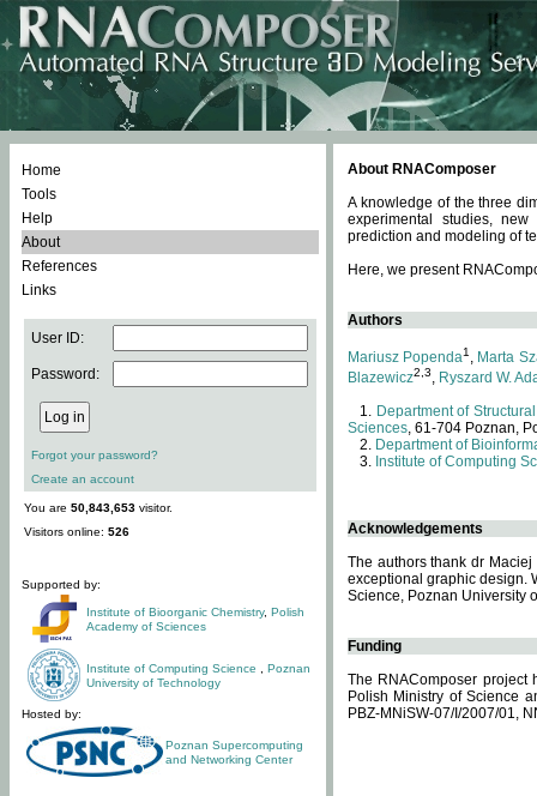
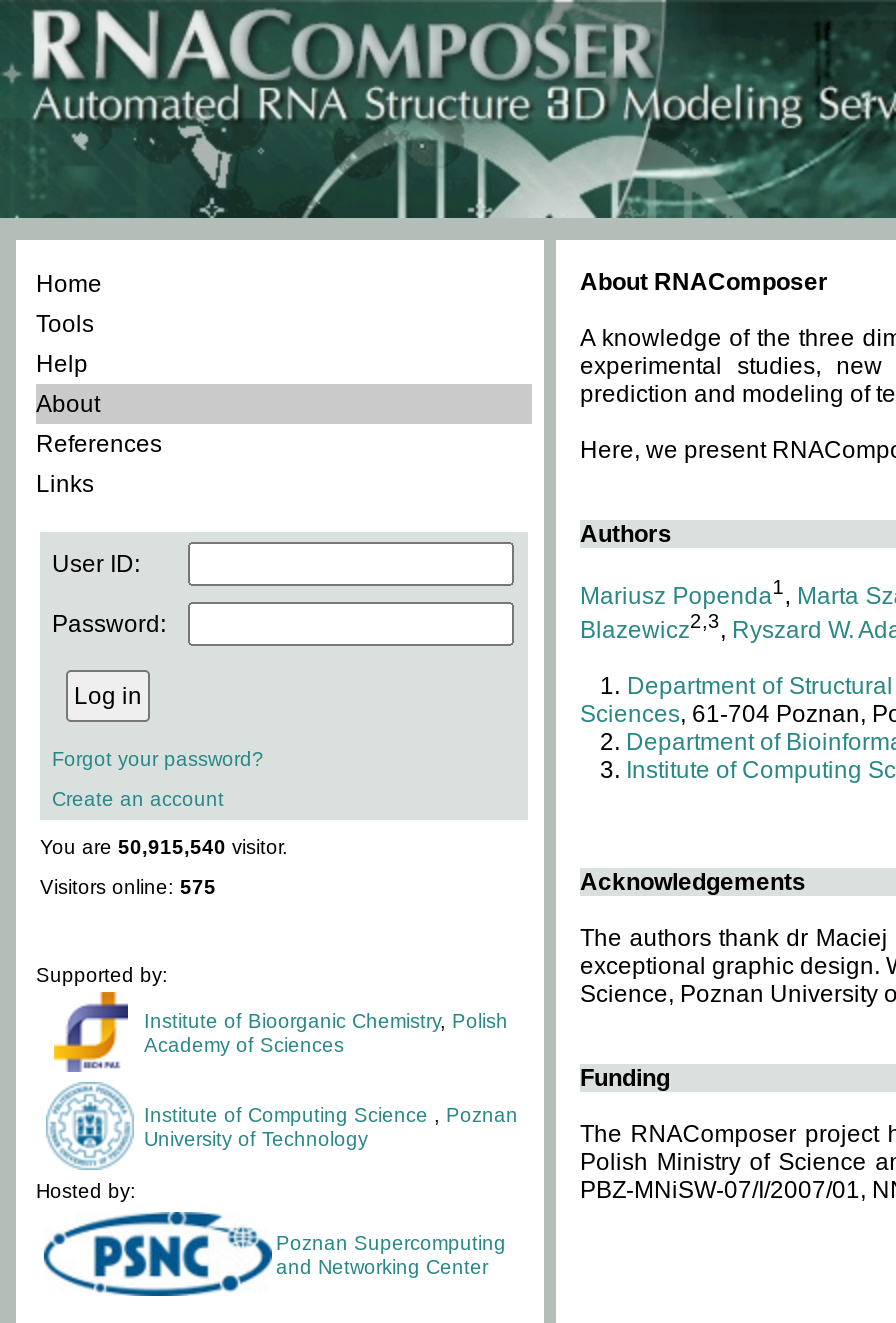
- You are 50,843,653 visitor.
+ You are 50,915,540 visitor.

- Visitors online: 526
+ Visitors online: 575
